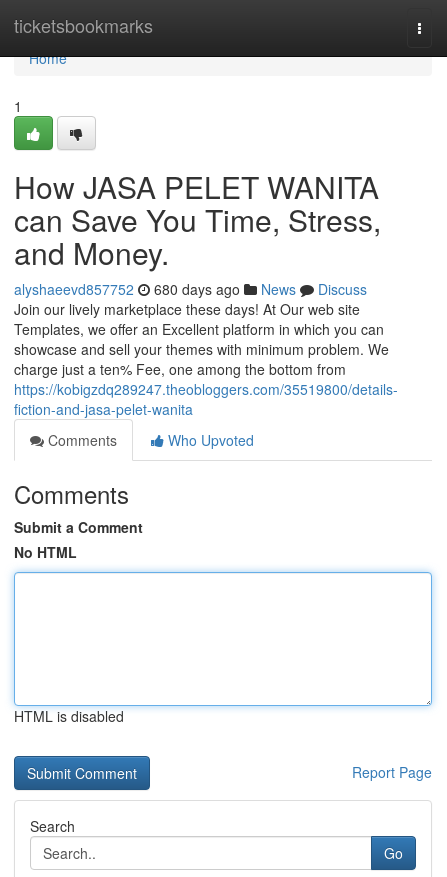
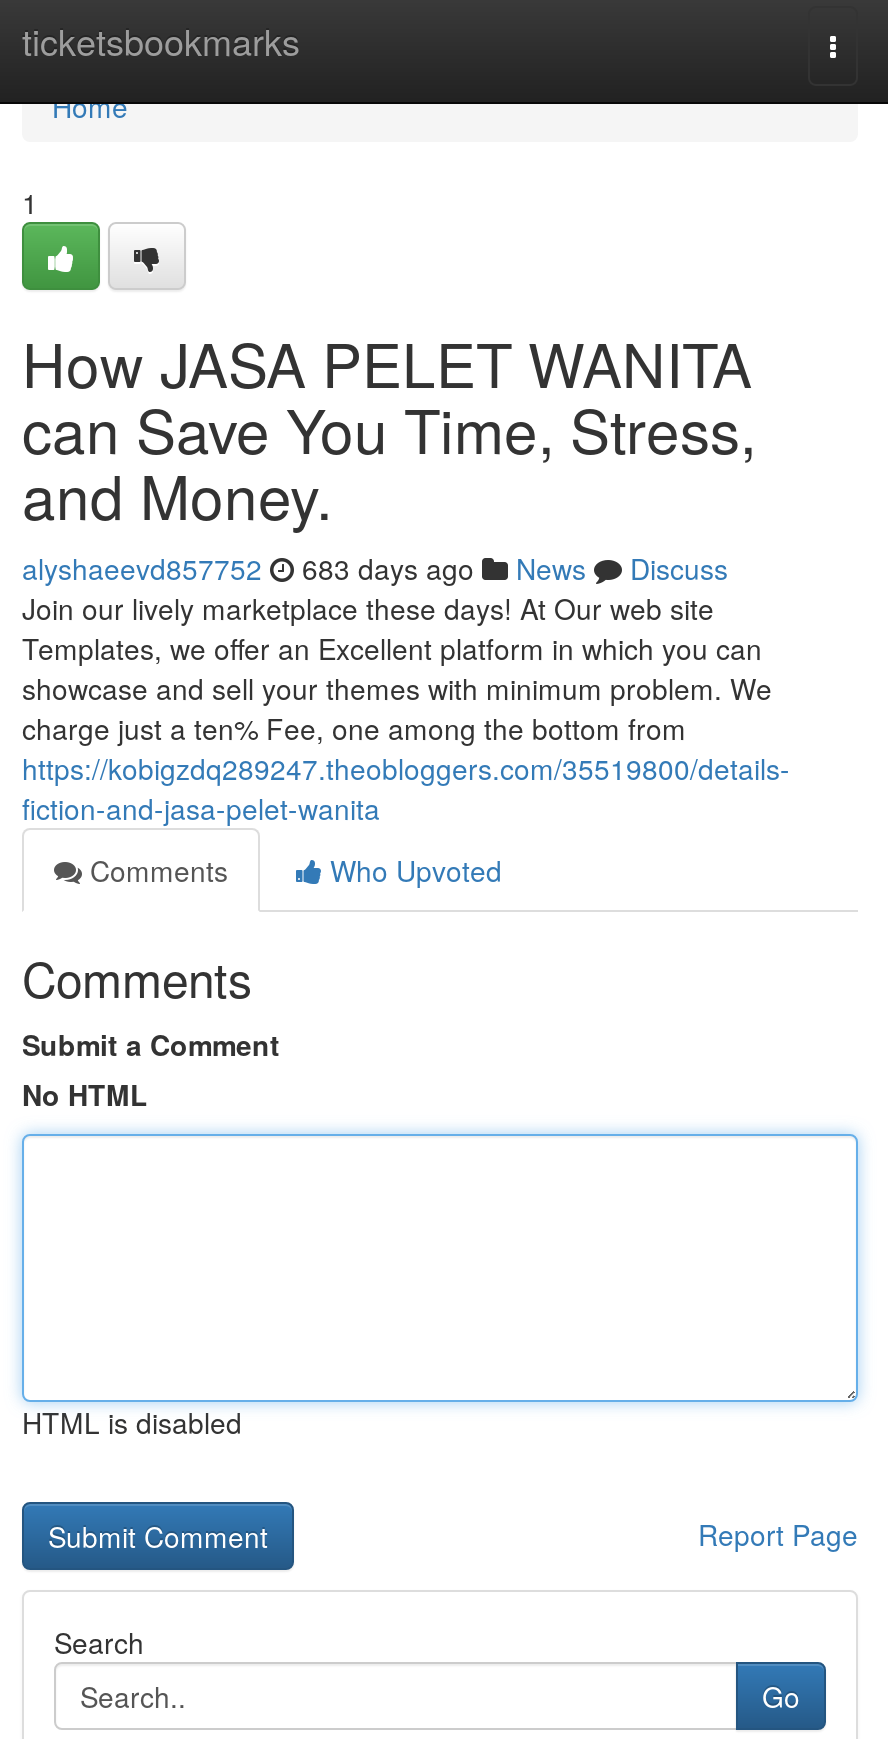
- alyshaeevd857752 680 days ago News Discuss
+ alyshaeevd857752 683 days ago News Discuss
